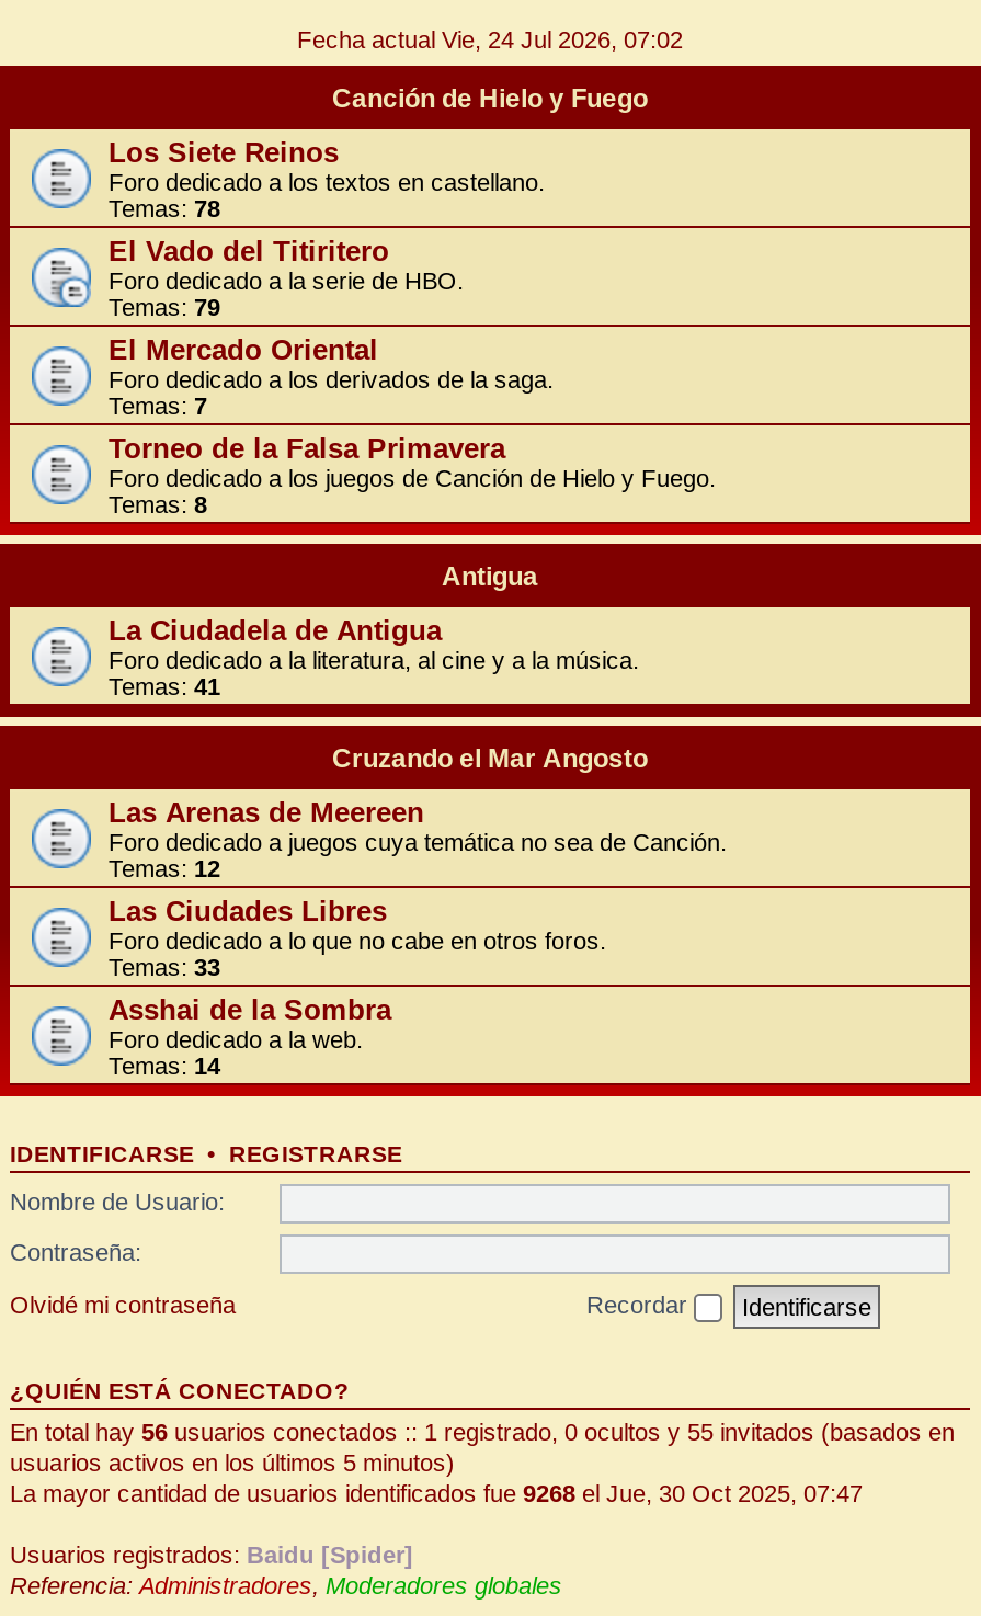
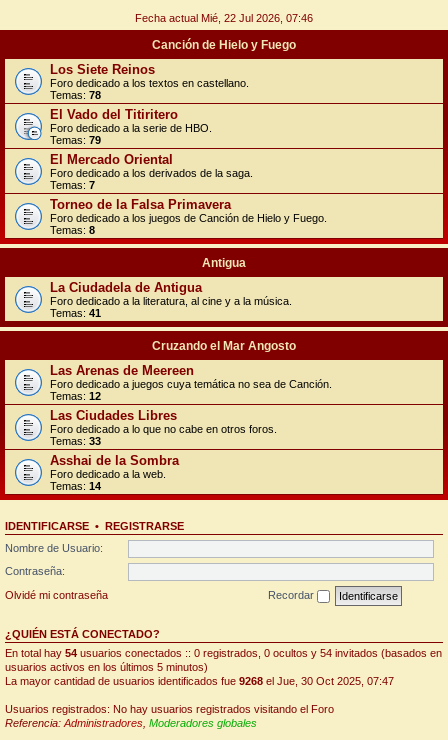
- Fecha actual Vie, 24 Jul 2026, 07:02
+ Fecha actual Mié, 22 Jul 2026, 07:46

- En total hay 56 usuarios conectados :: 1 registrado, 0 ocultos y 55 invitados (basados en
+ En total hay 54 usuarios conectados :: 0 registrados, 0 ocultos y 54 invitados (basados en

- Usuarios registrados: Baidu [Spider]
+ Usuarios registrados: No hay usuarios registrados visitando el Foro
